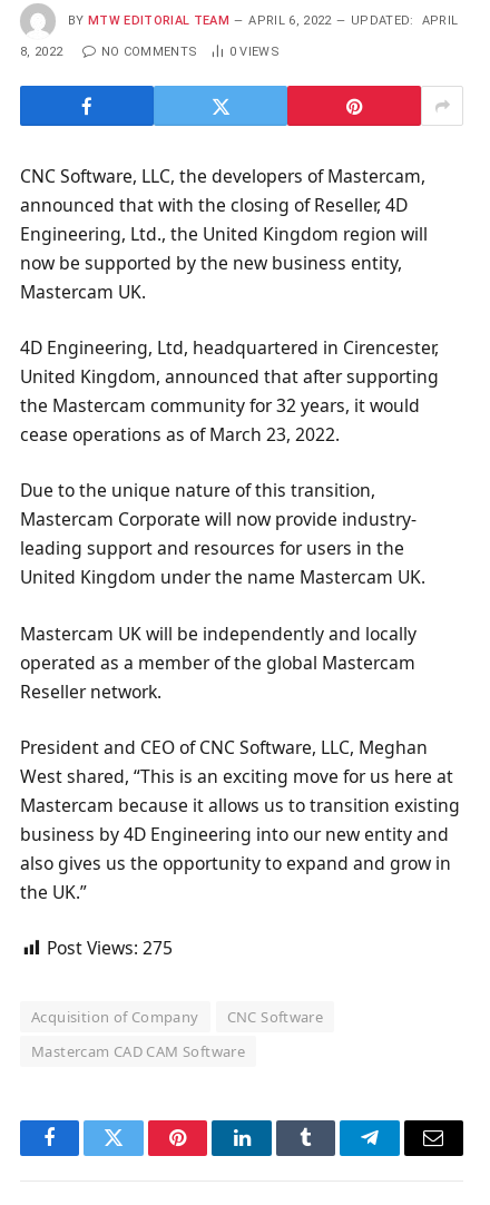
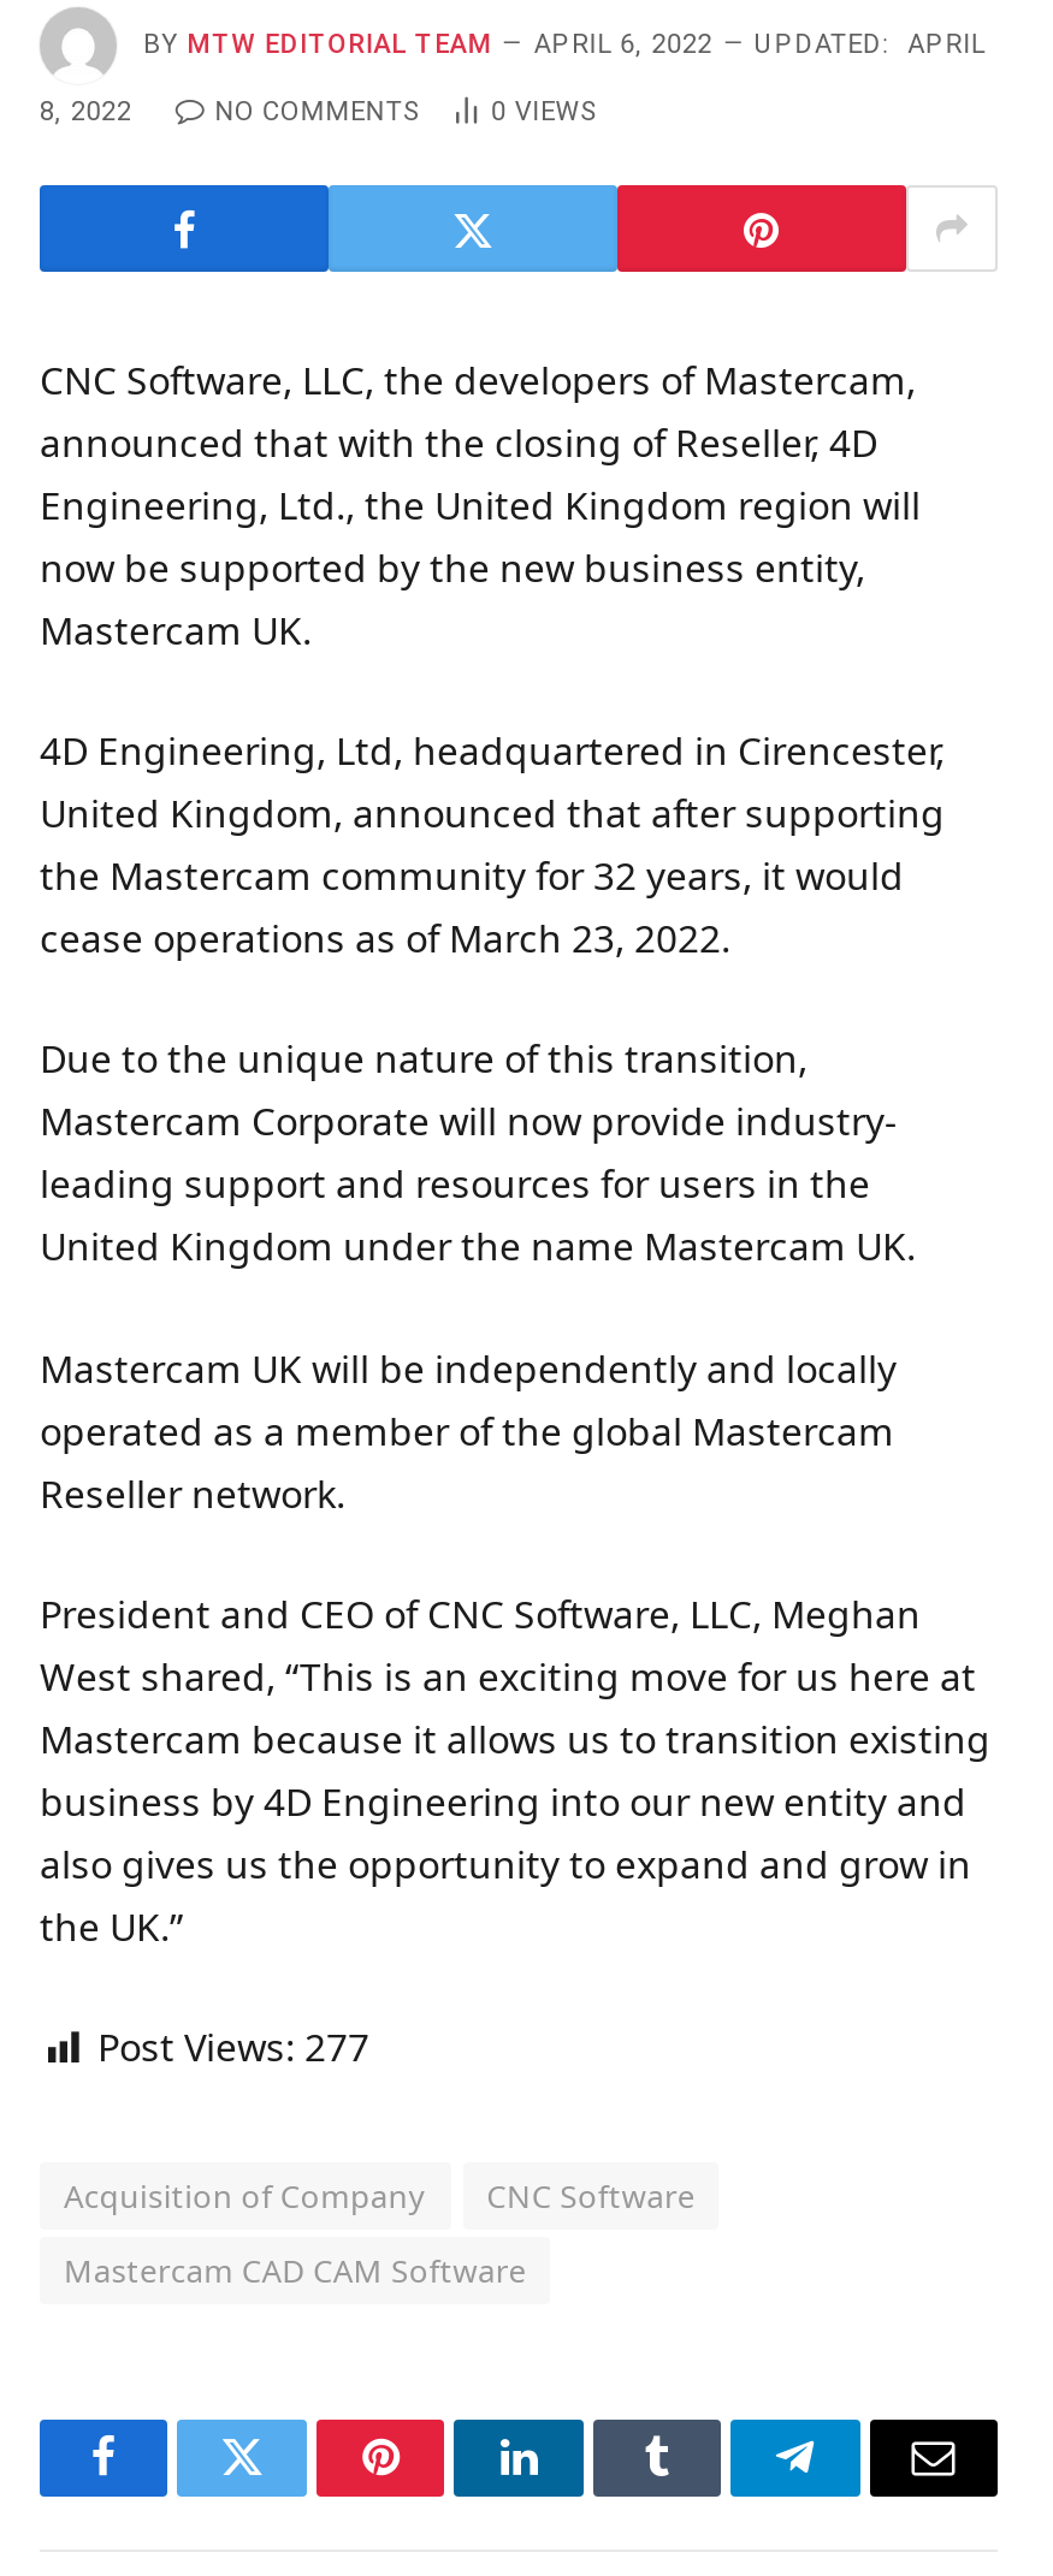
- Post Views: 275
+ Post Views: 277
